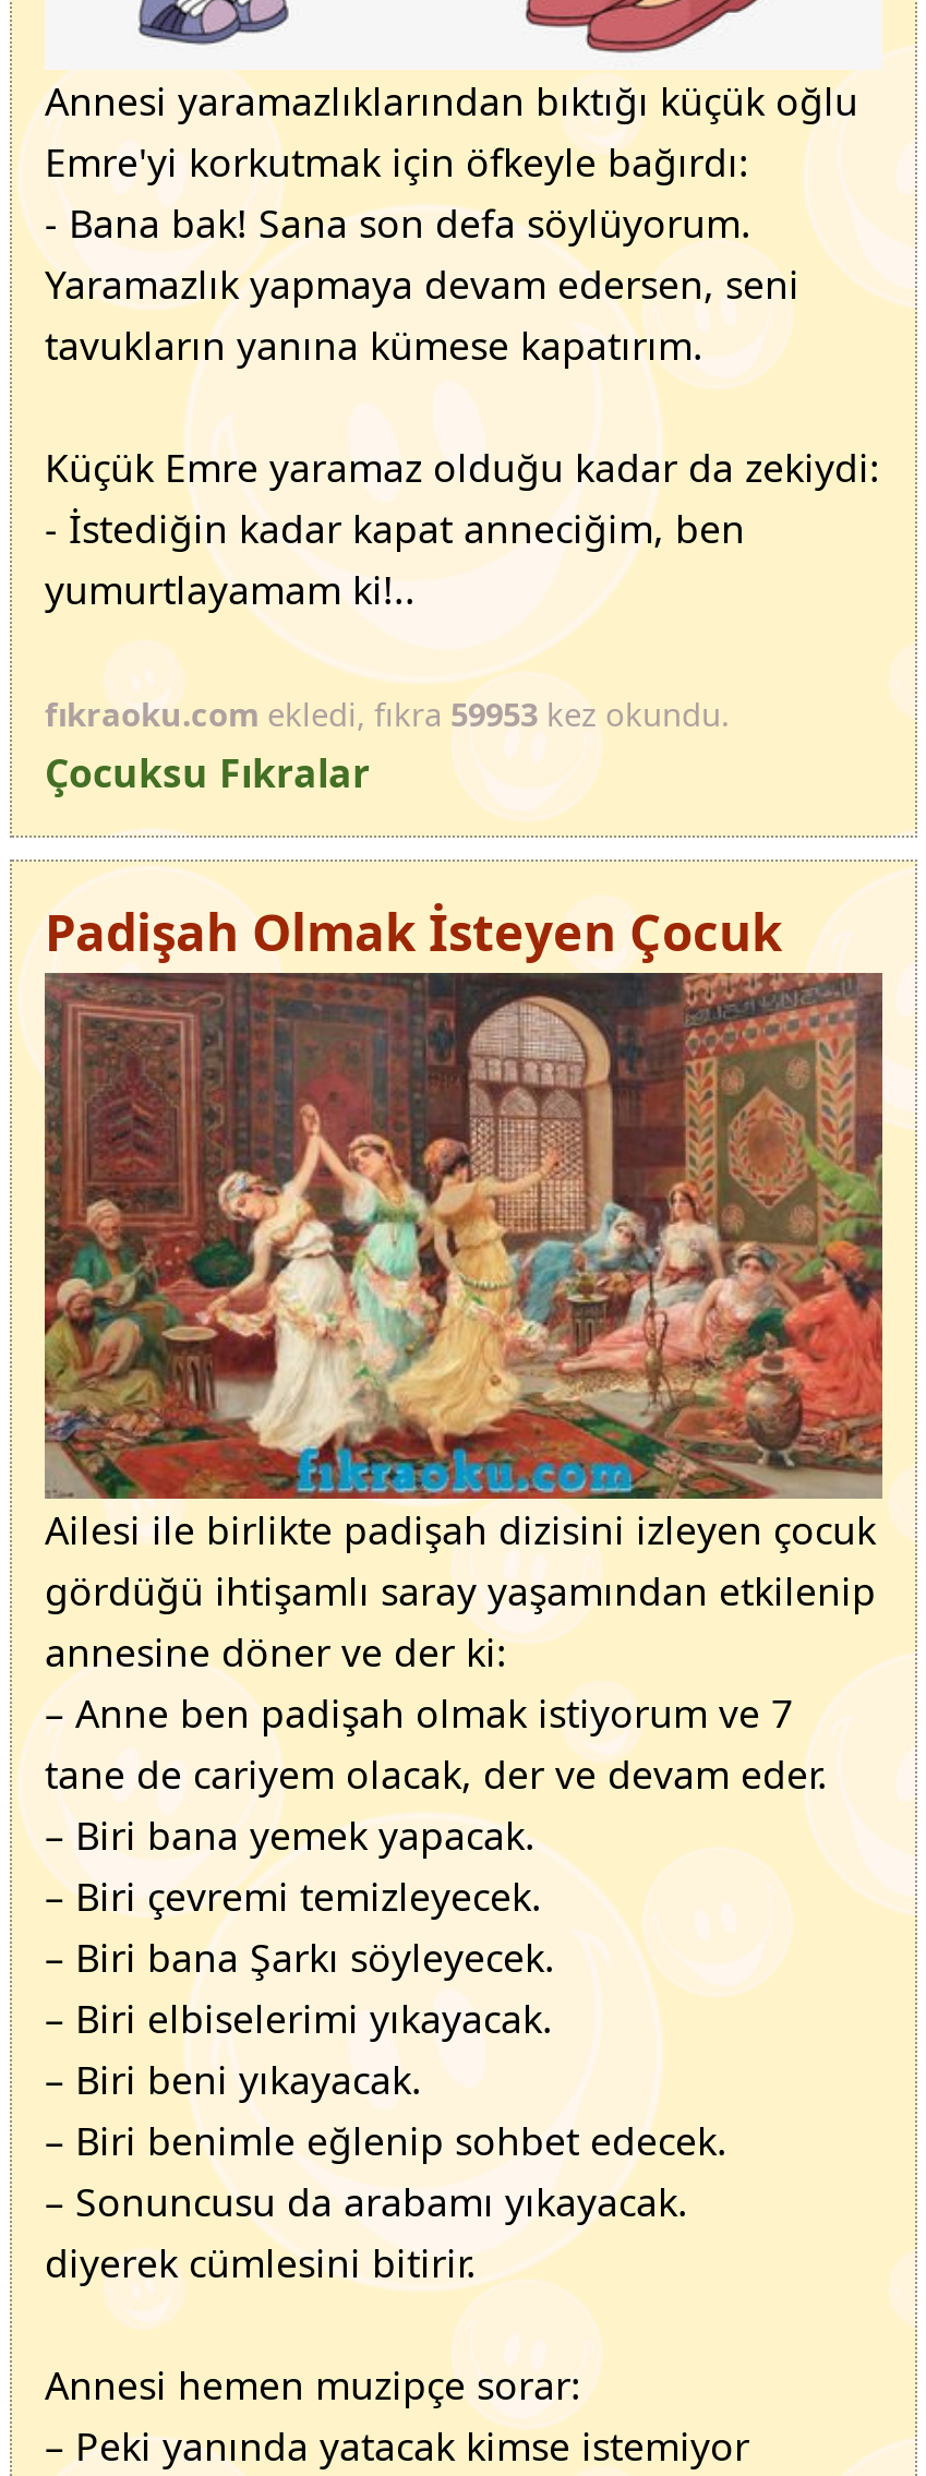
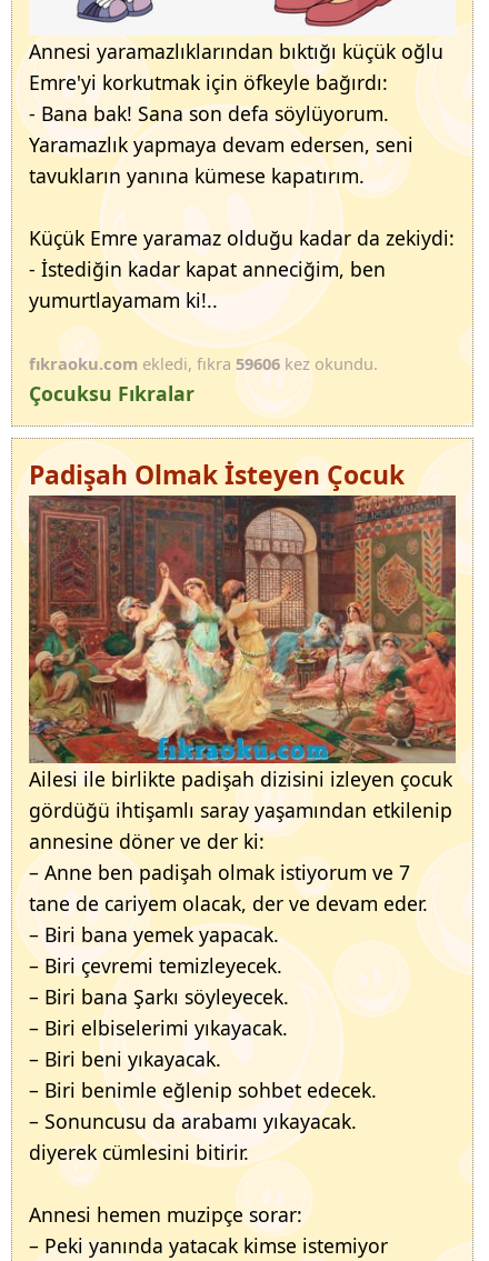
- fıkraoku.com ekledi, fıkra 59953 kez okundu.
+ fıkraoku.com ekledi, fıkra 59606 kez okundu.
